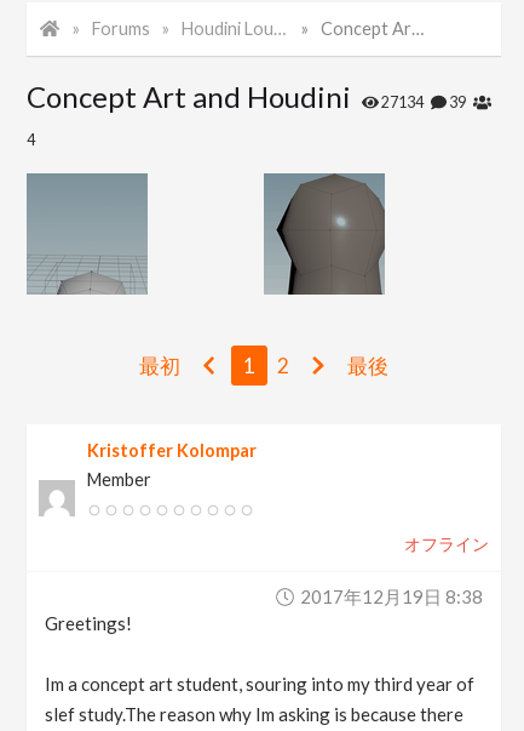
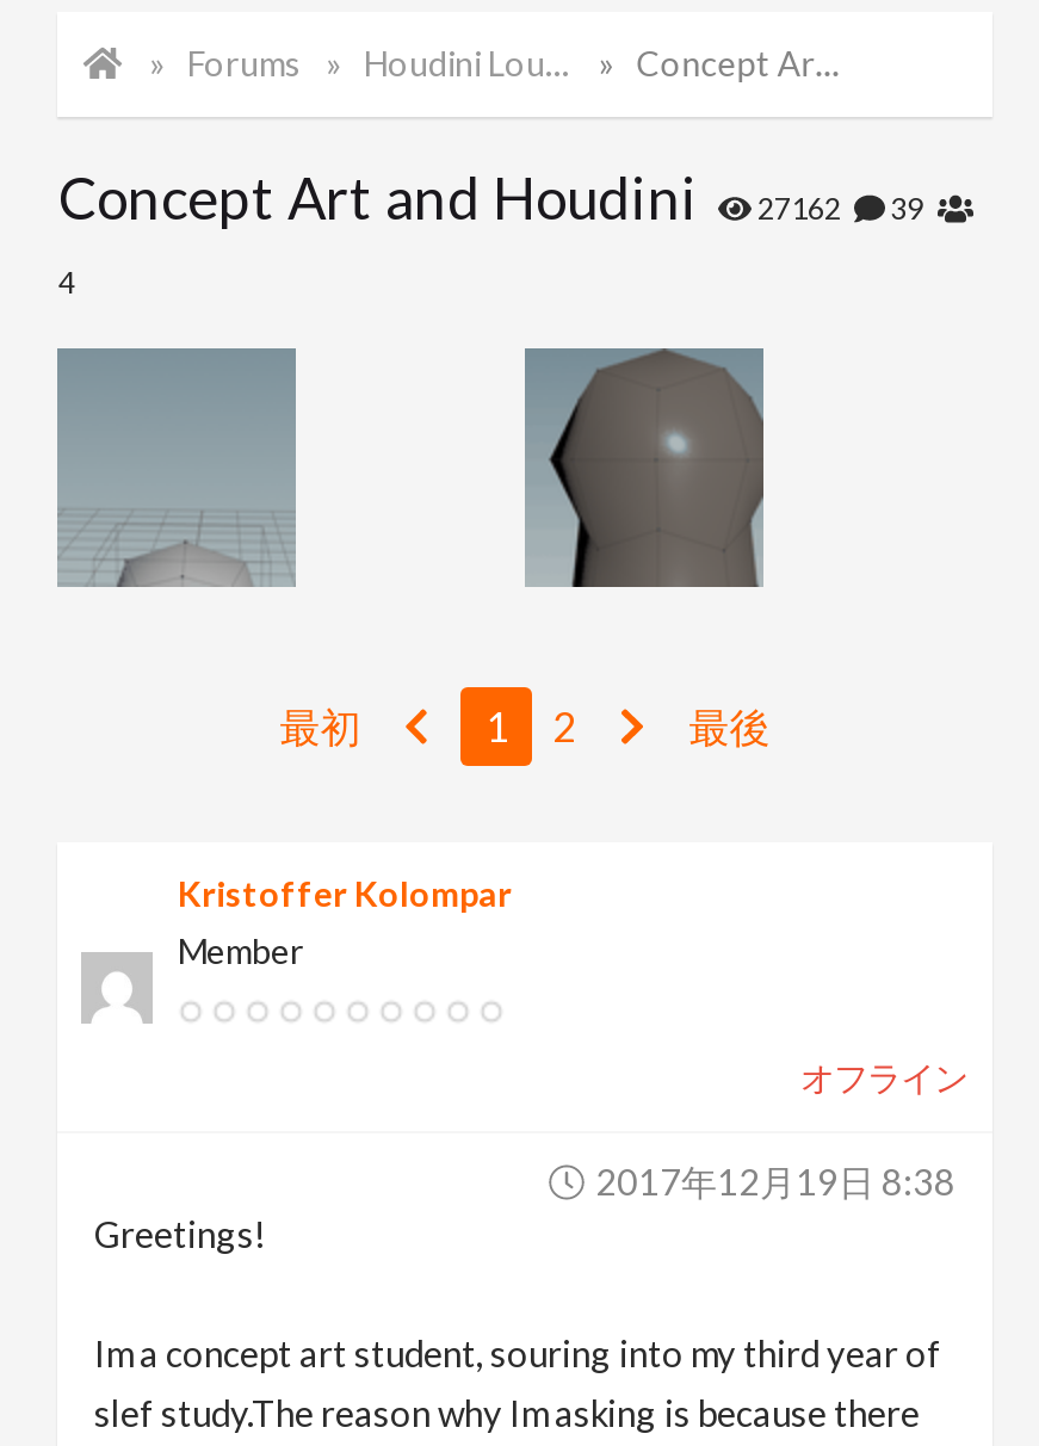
- 27134
+ 27162
